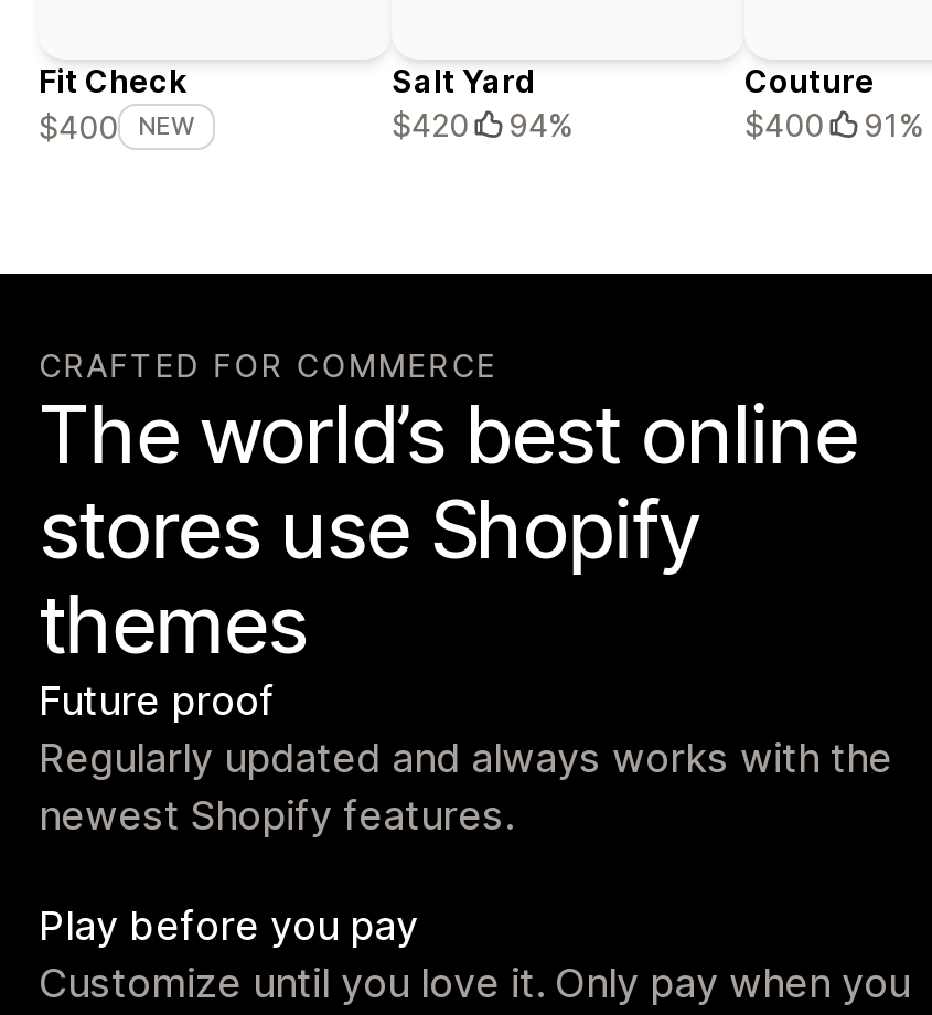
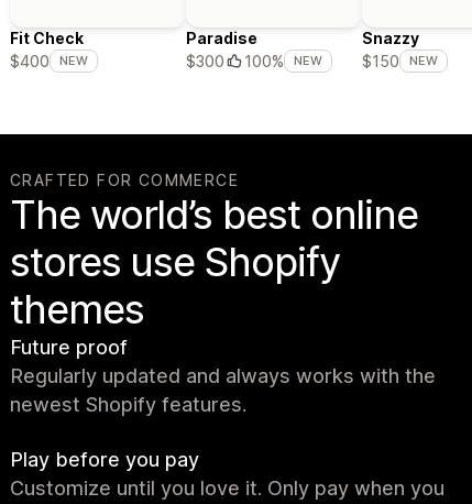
- Salt Yard
- $420
- 94%
+ Paradise
+ $300
+ 100%
+ NEW

- Couture
- $400
- 91%
+ Snazzy
+ $150
+ NEW
